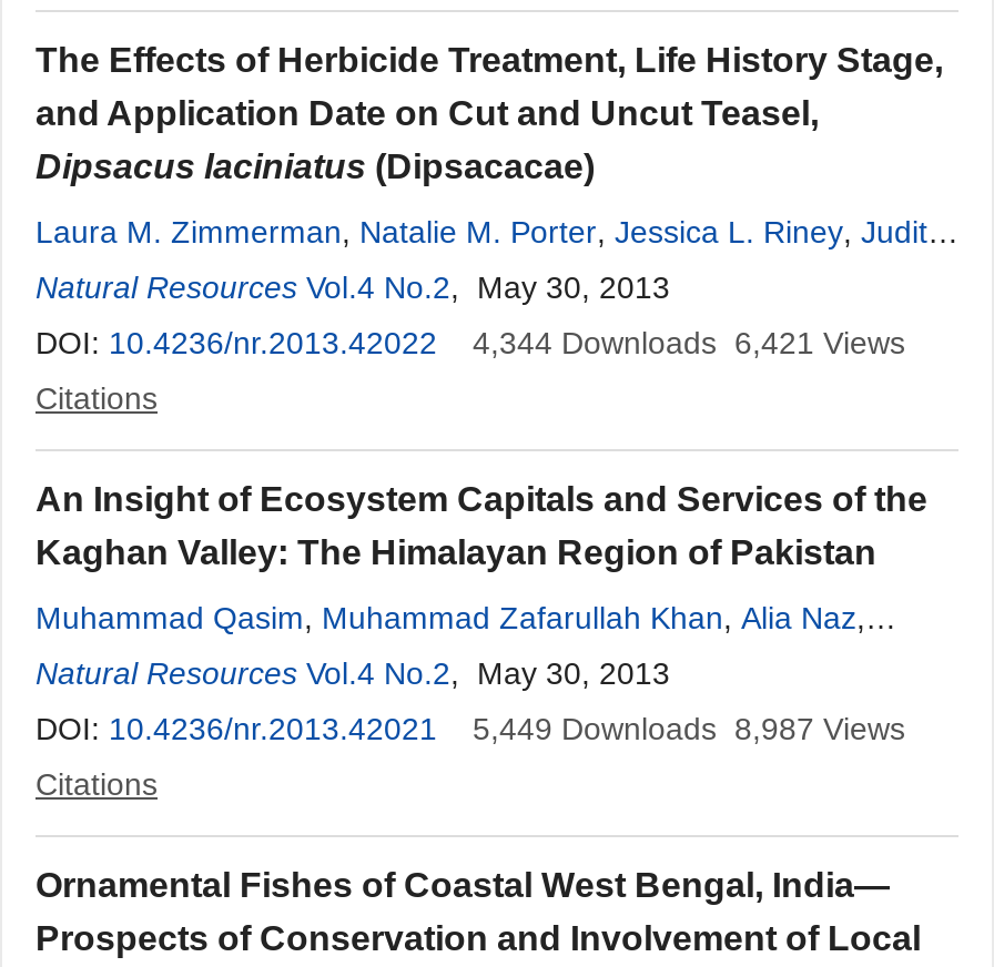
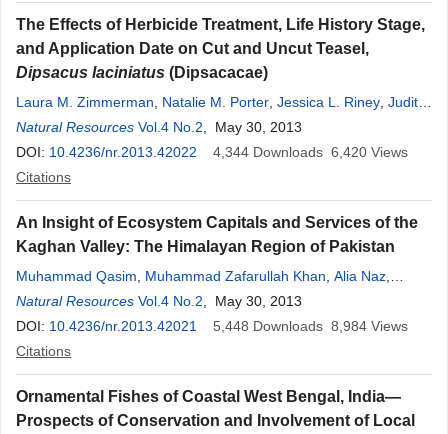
- 4,344 Downloads 6,421 Views
+ 4,344 Downloads 6,420 Views

- 5,449 Downloads 8,987 Views
+ 5,448 Downloads 8,984 Views
